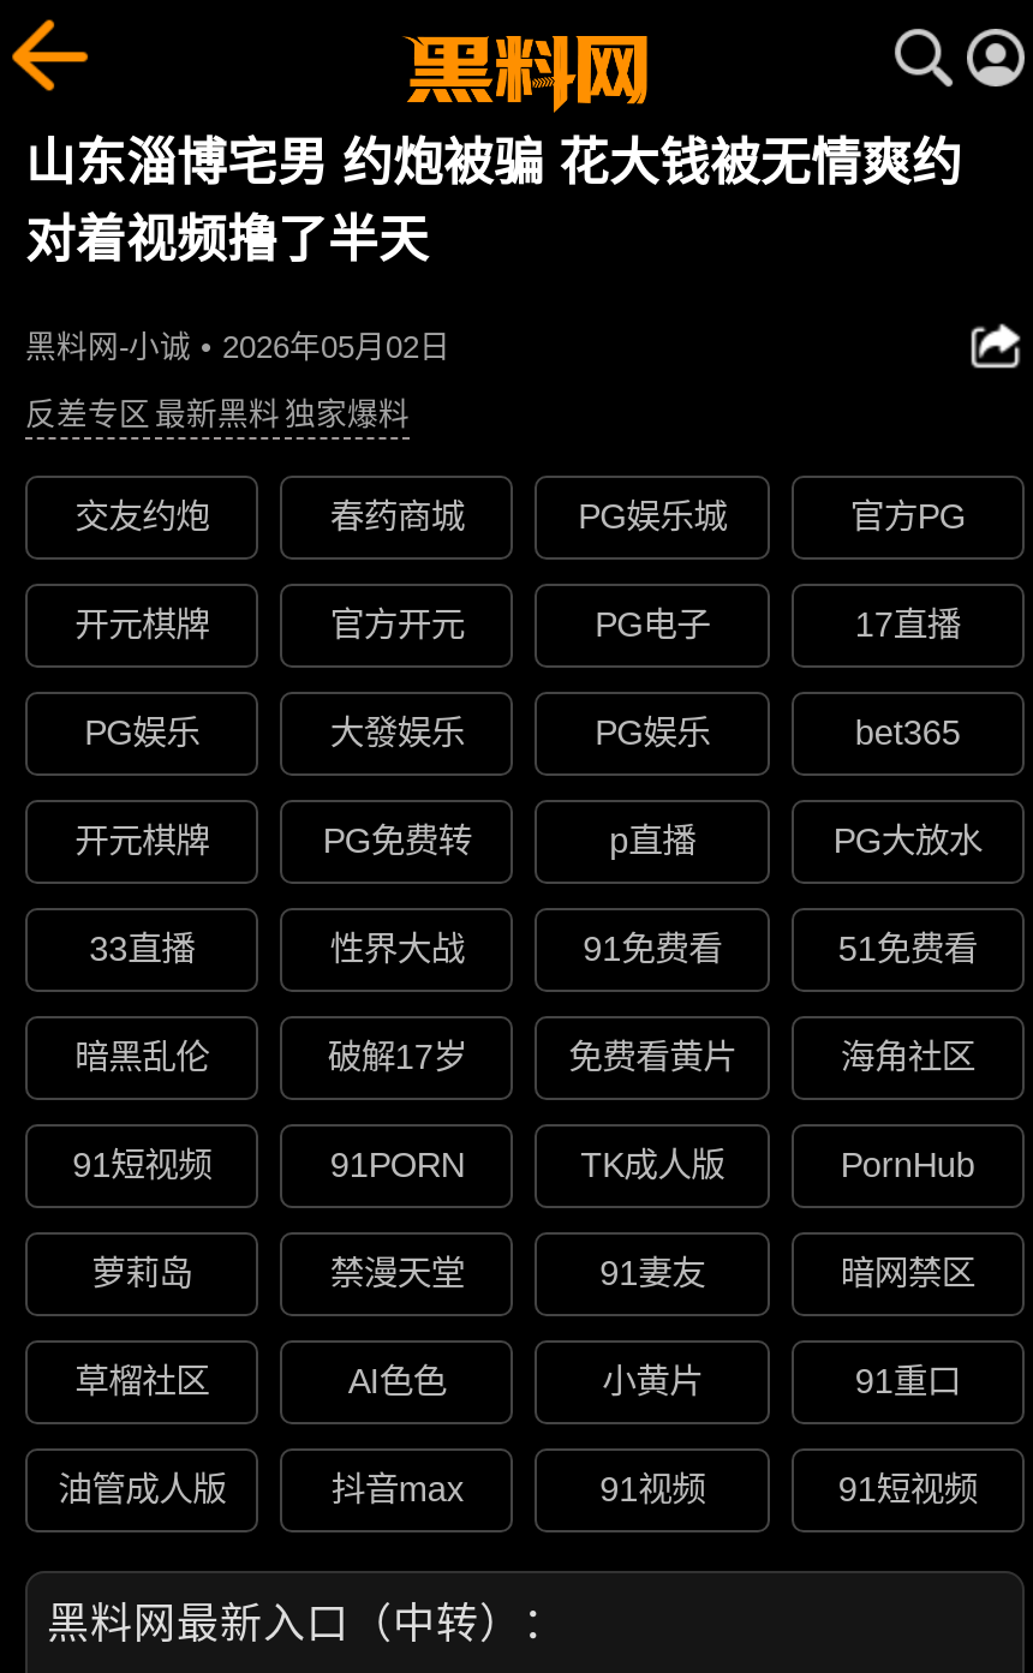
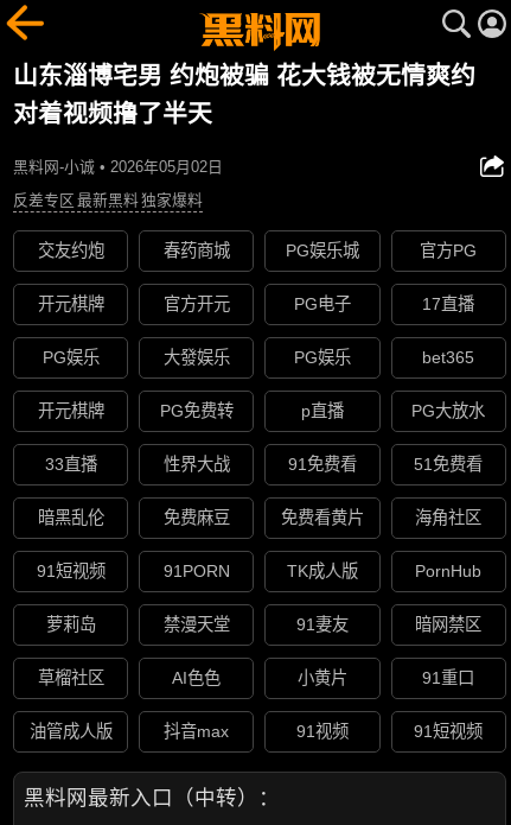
- 破解17岁
+ 免费麻豆
